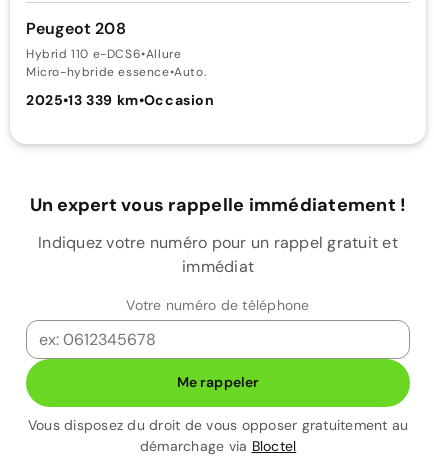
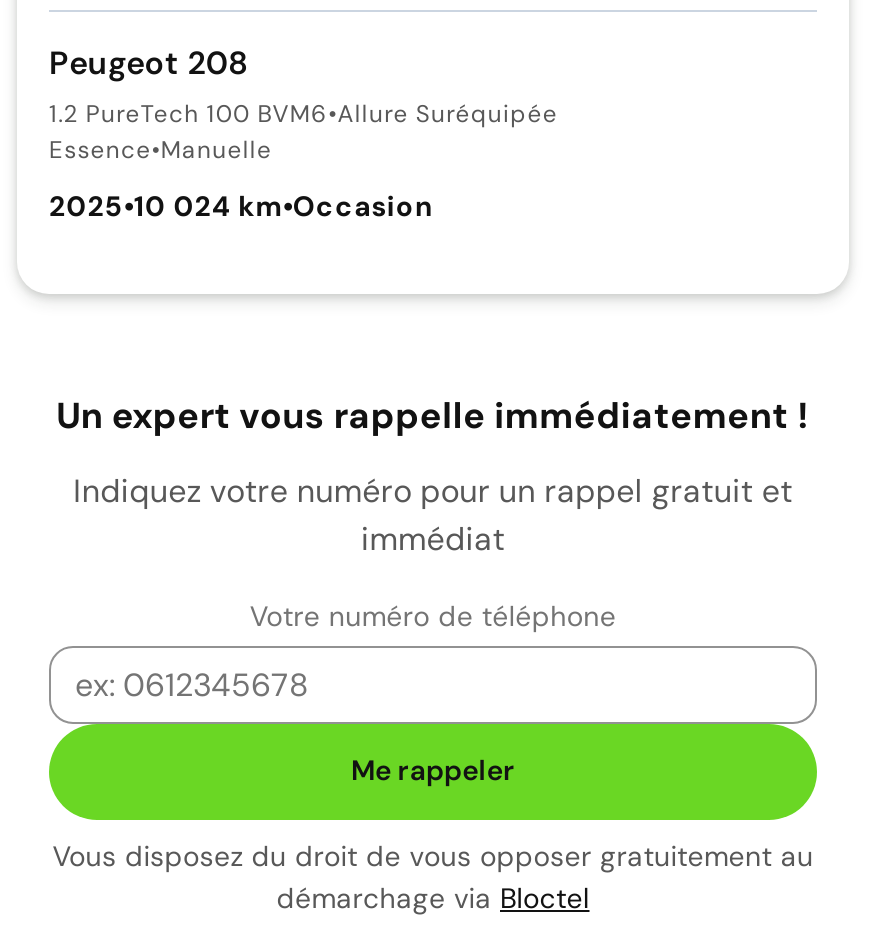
- Hybrid 110 e-DCS6•Allure
- Micro-hybride essence•Auto.
+ 1.2 PureTech 100 BVM6•Allure Suréquipée
+ Essence•Manuelle

- 2025•13 339 km•Occasion
+ 2025•10 024 km•Occasion
